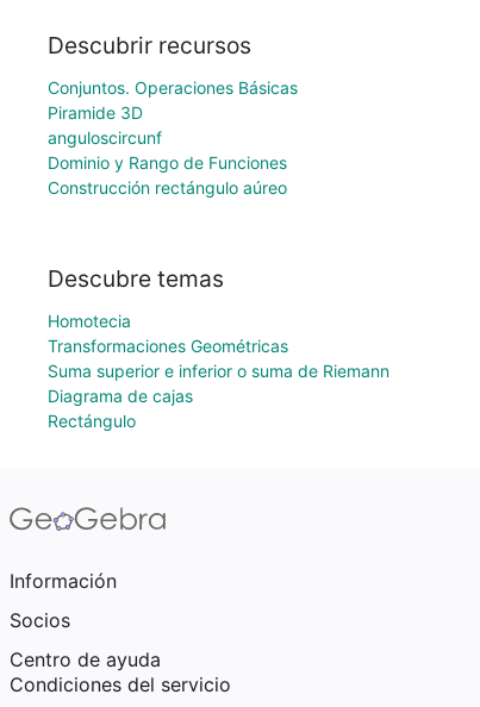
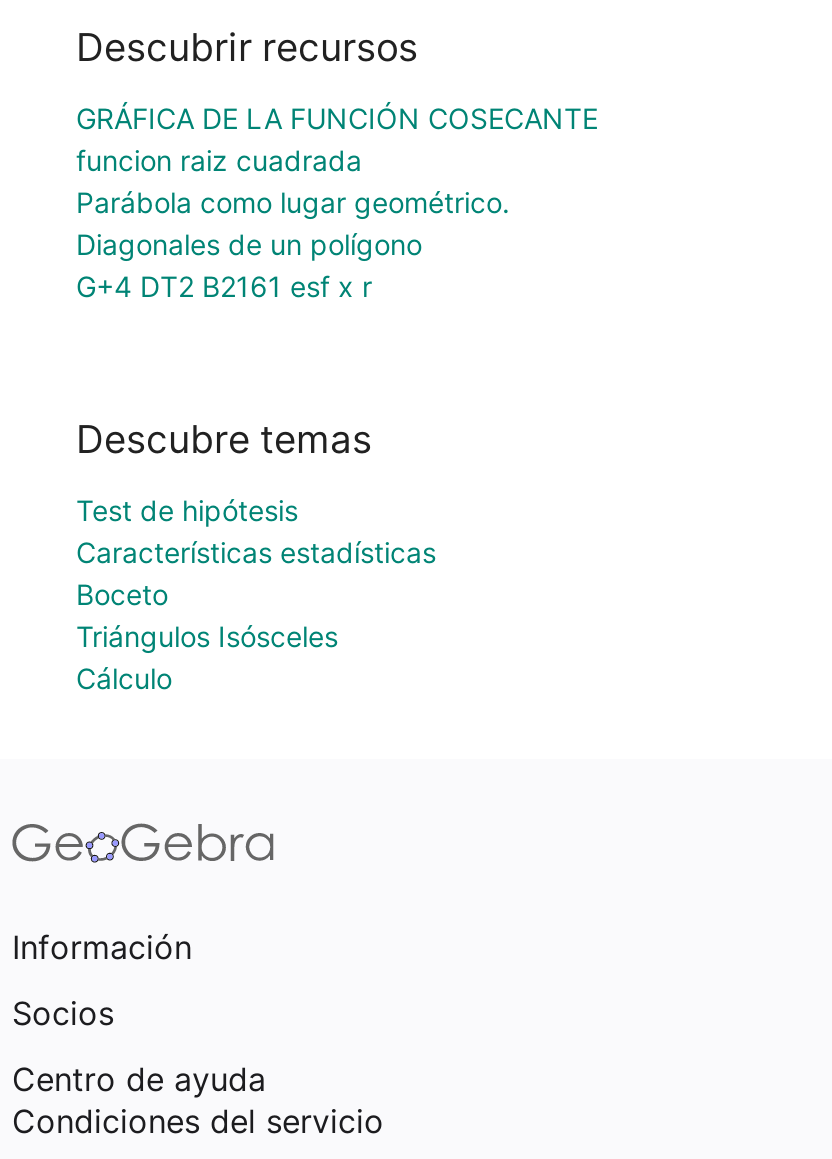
- Conjuntos. Operaciones Básicas
- Piramide 3D
- anguloscircunf
- Dominio y Rango de Funciones
- Construcción rectángulo aúreo
+ GRÁFICA DE LA FUNCIÓN COSECANTE
+ funcion raiz cuadrada
+ Parábola como lugar geométrico.
+ Diagonales de un polígono
+ G+4 DT2 B2161 esf x r

- Homotecia
- Transformaciones Geométricas
- Suma superior e inferior o suma de Riemann
- Diagrama de cajas
- Rectángulo
+ Test de hipótesis
+ Características estadísticas
+ Boceto
+ Triángulos Isósceles
+ Cálculo
